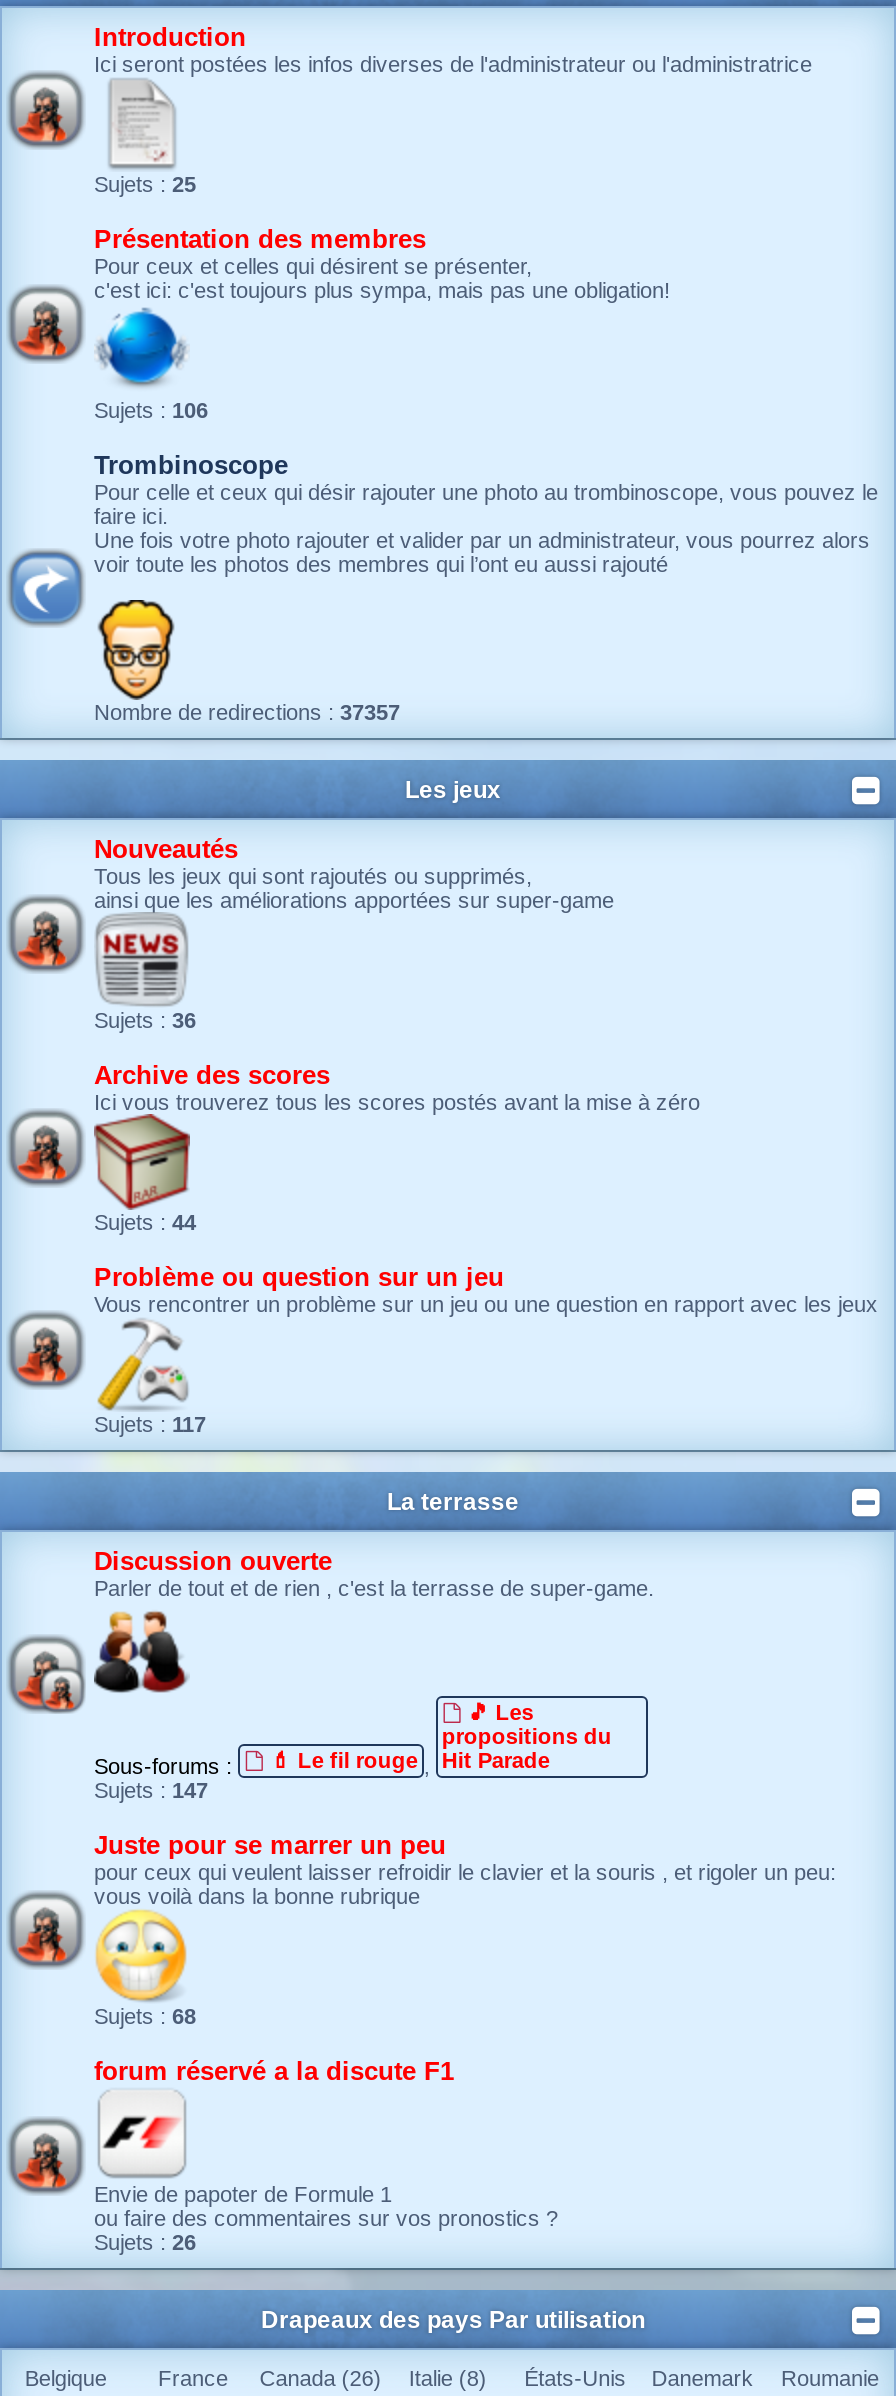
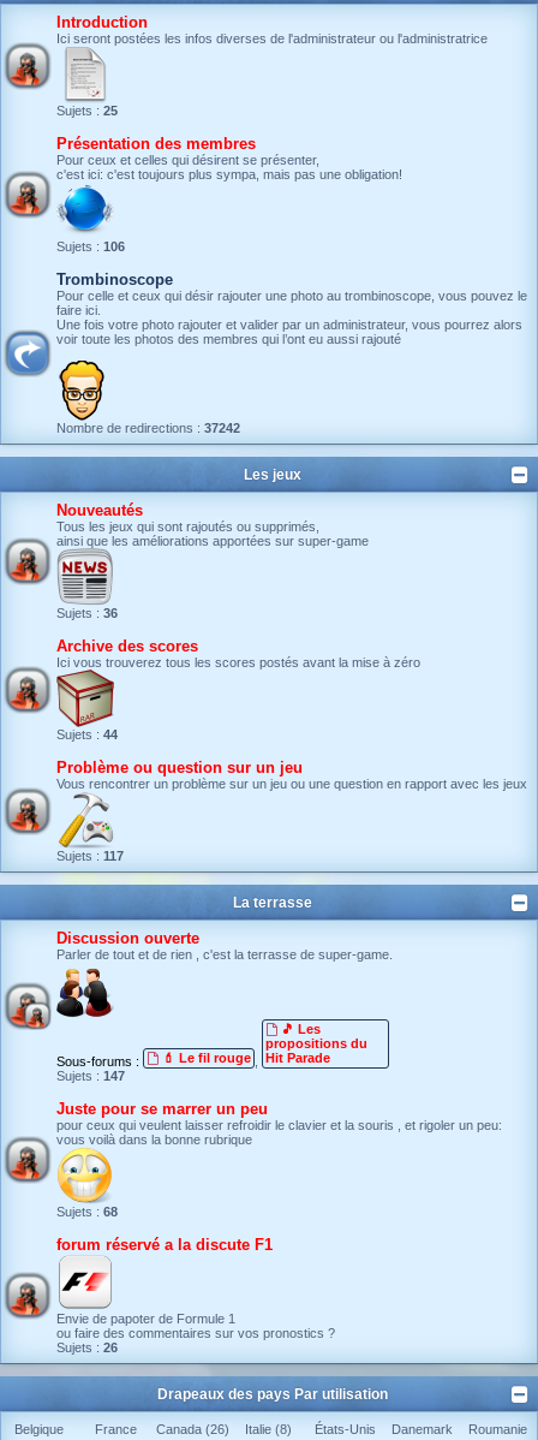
- Nombre de redirections : 37357
+ Nombre de redirections : 37242
